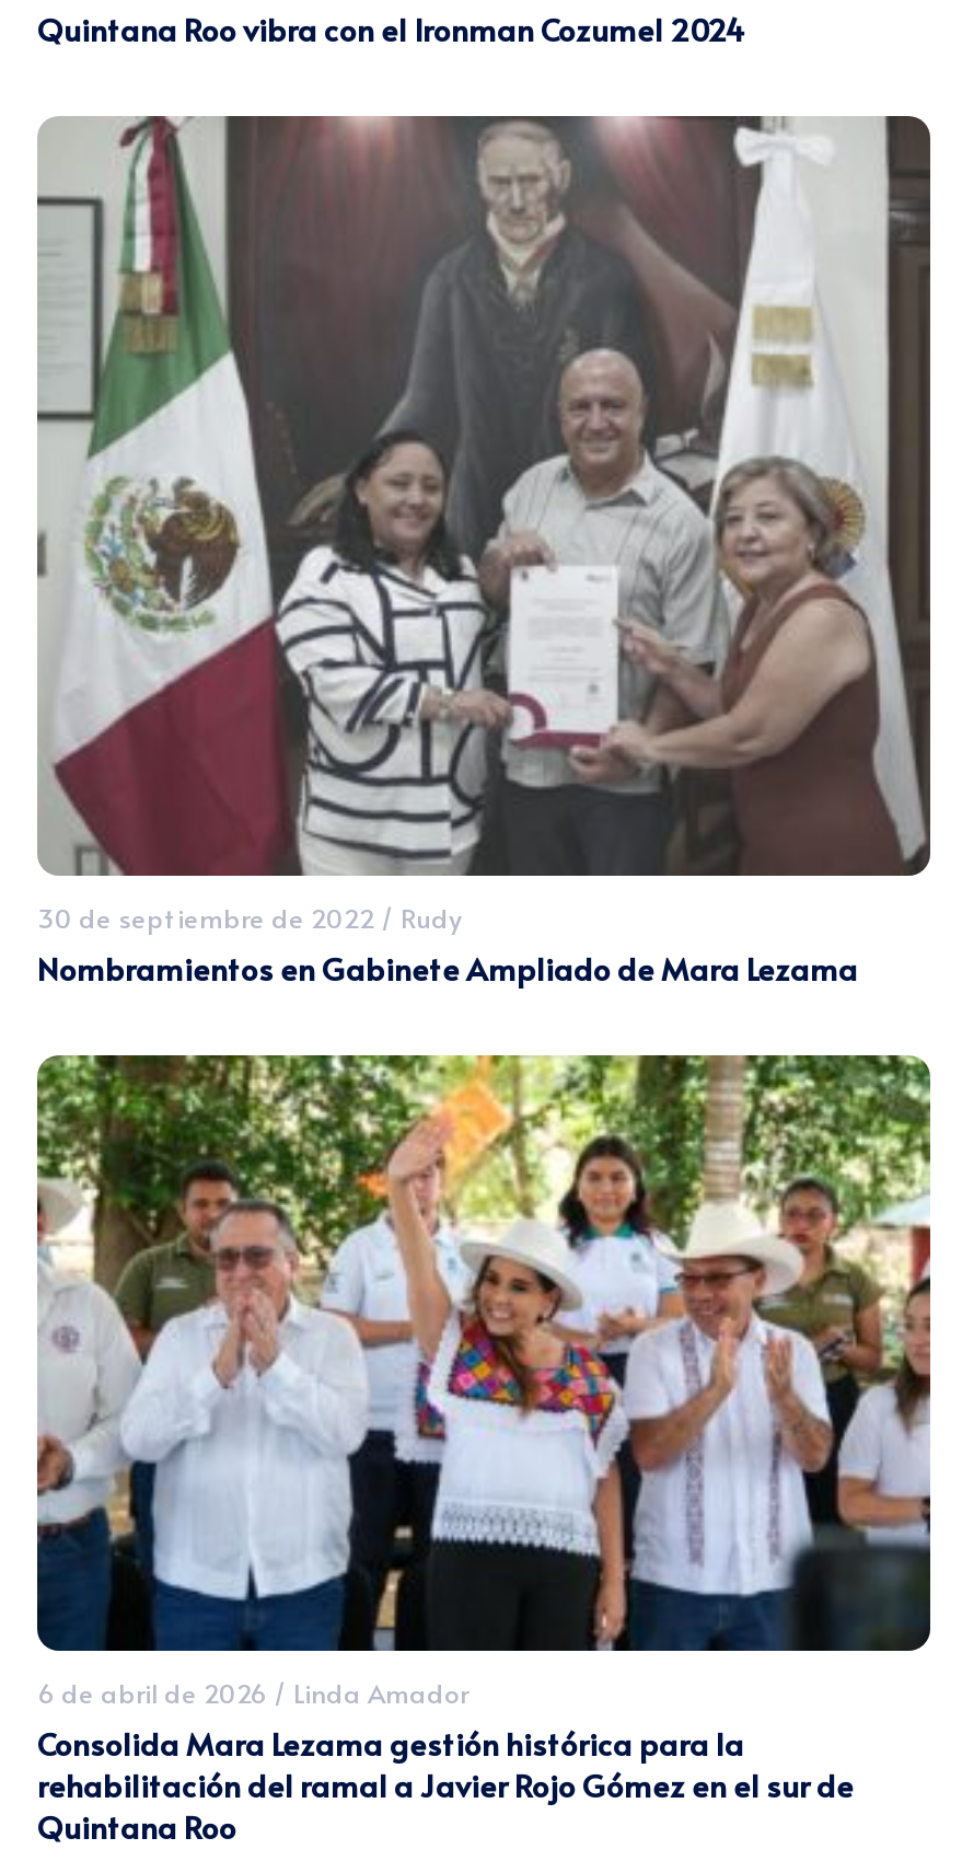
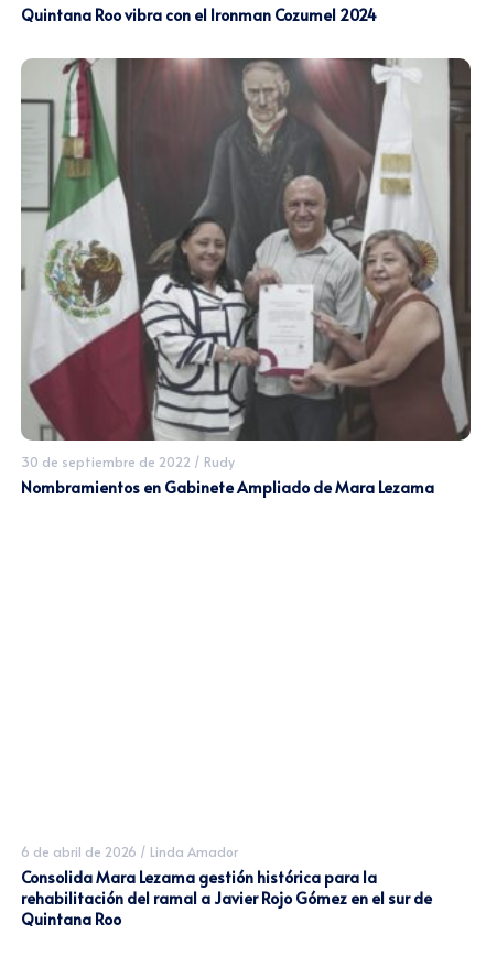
- [image]
